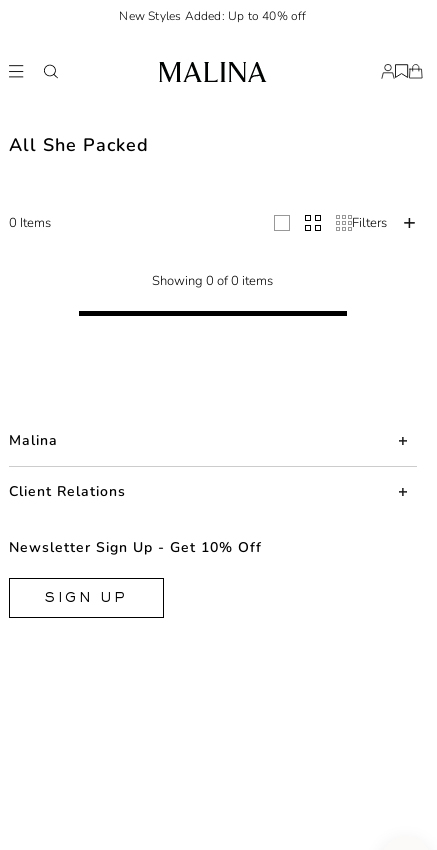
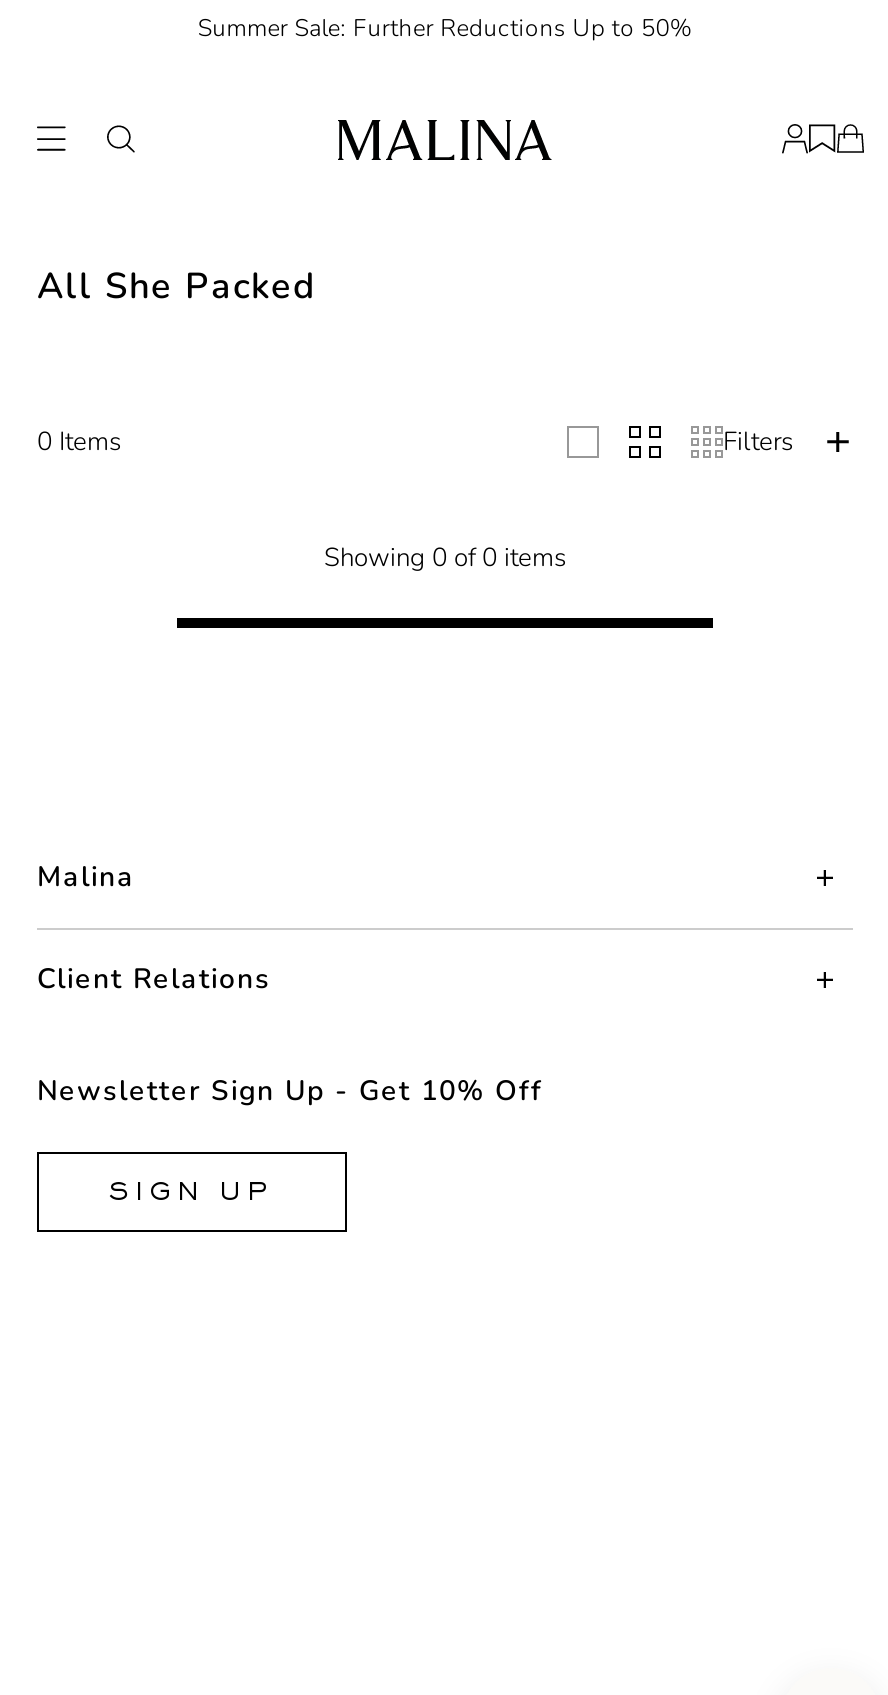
- New Styles Added: Up to 40% off
+ Summer Sale: Further Reductions Up to 50%
